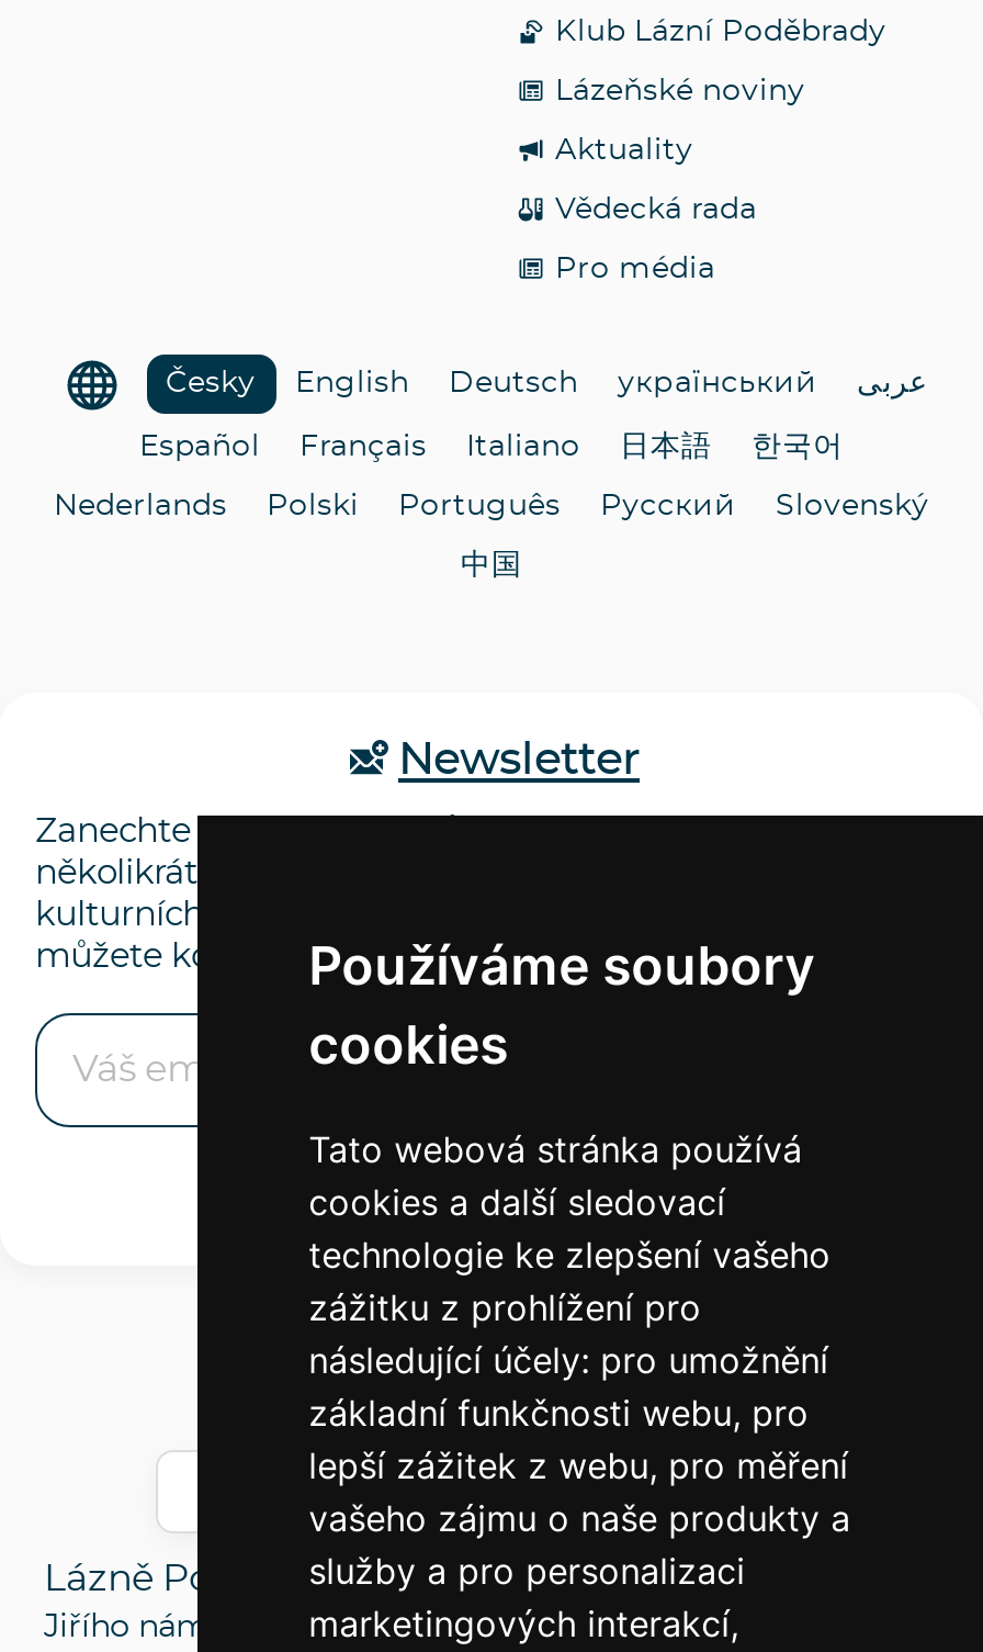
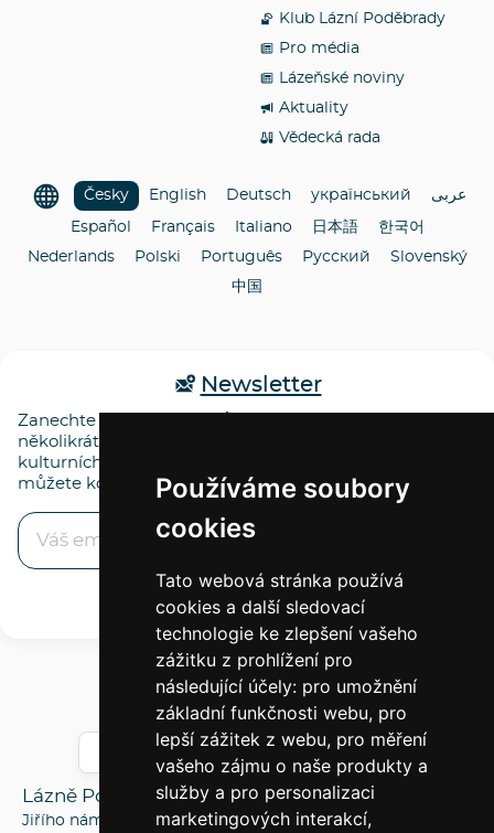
moved down: Lázeňské noviny | Aktuality | Vědecká rada

moved up: Pro média
